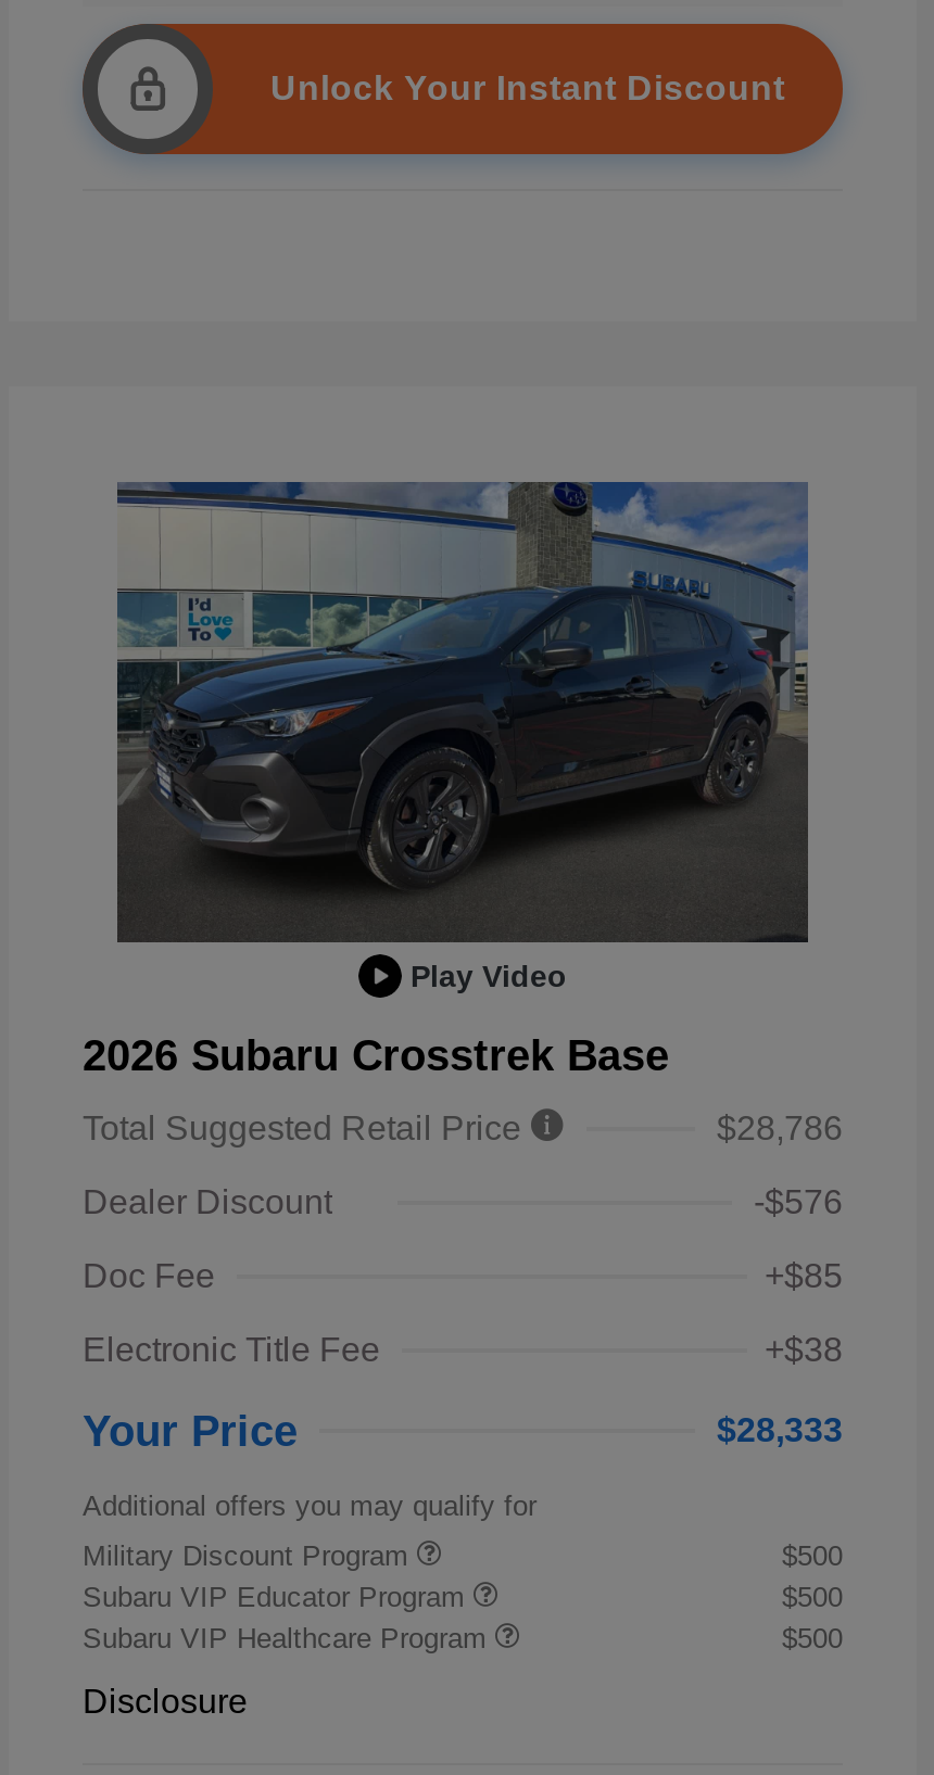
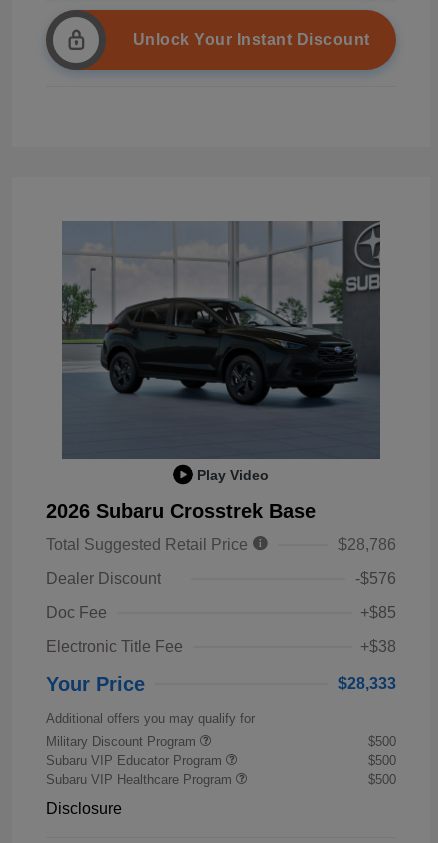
- [image]
+ [image]
